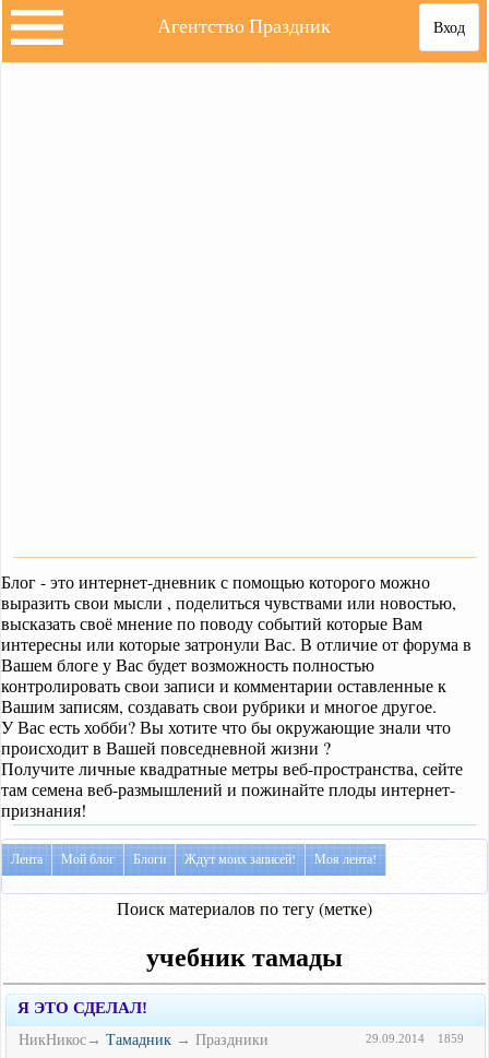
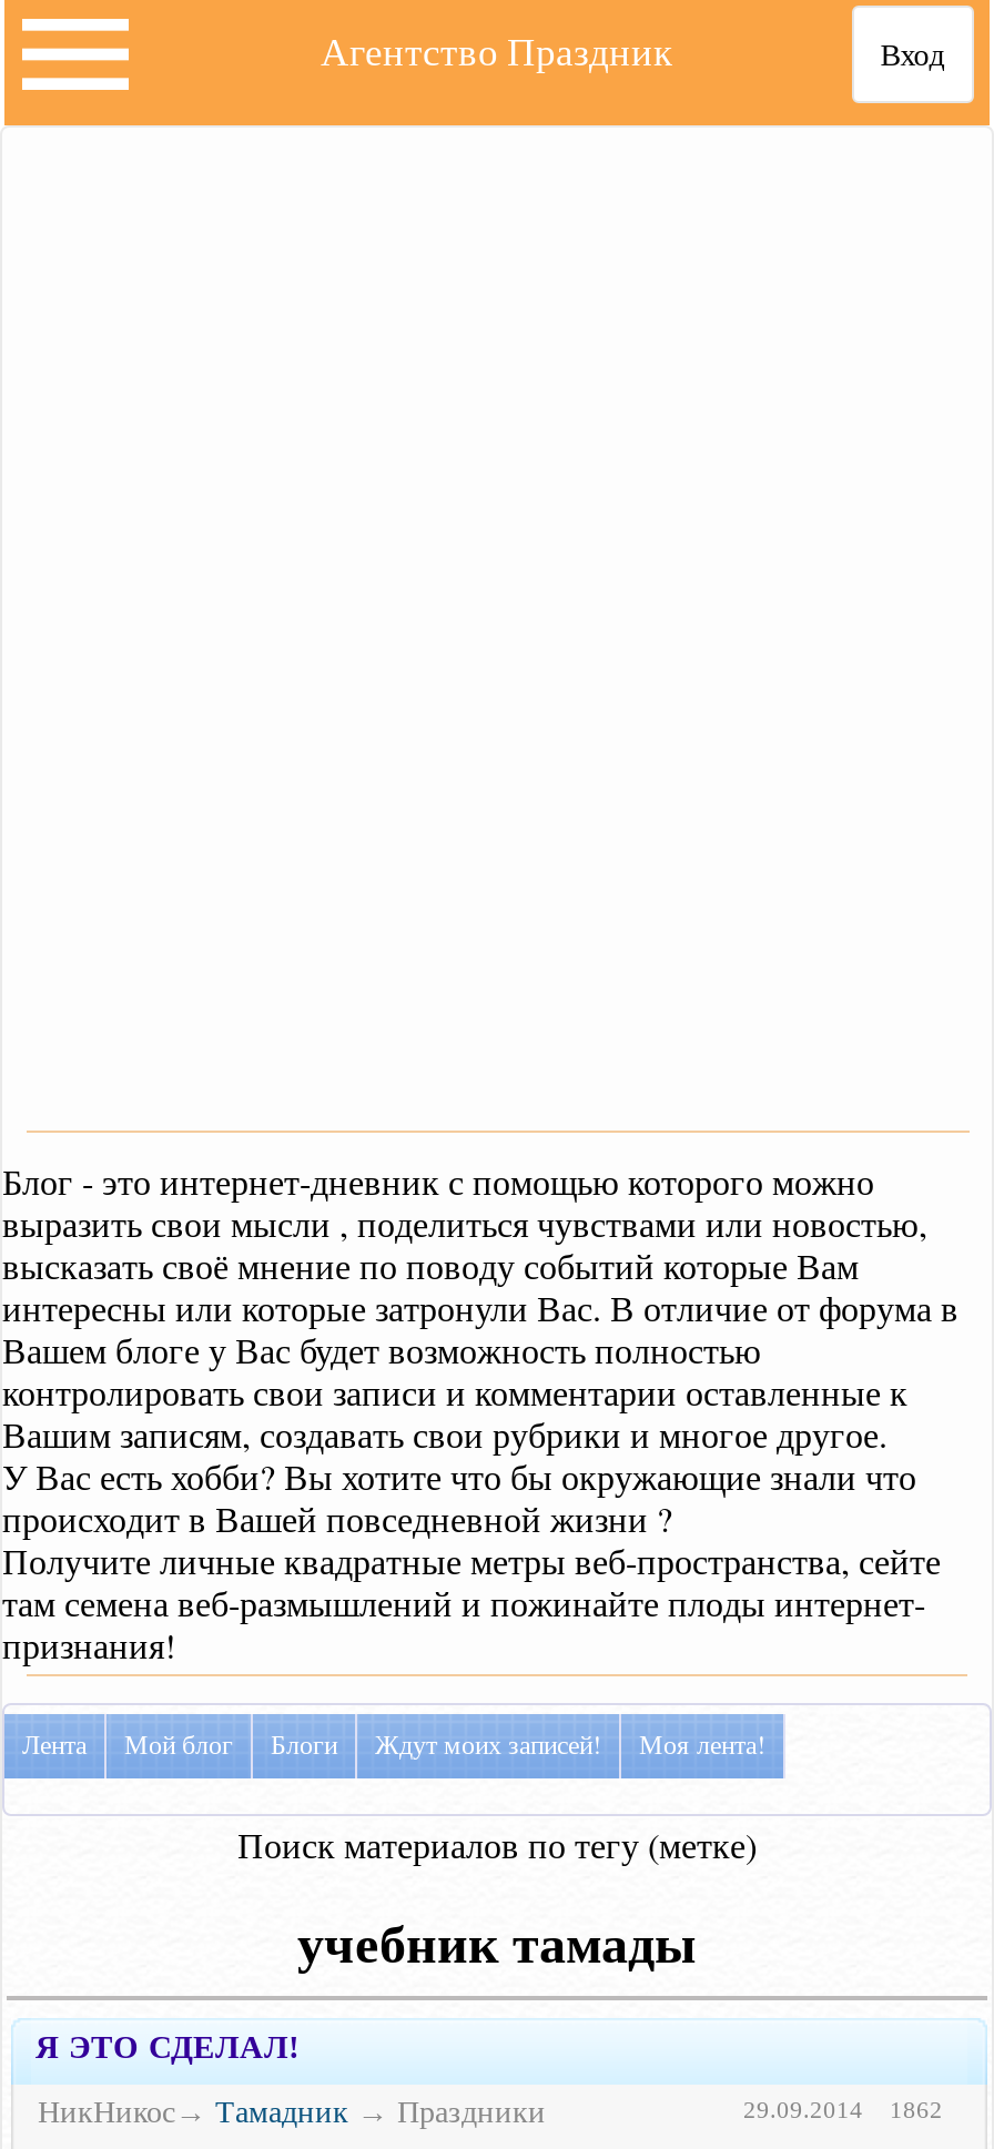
- 29.09.2014 1859
+ 29.09.2014 1862
